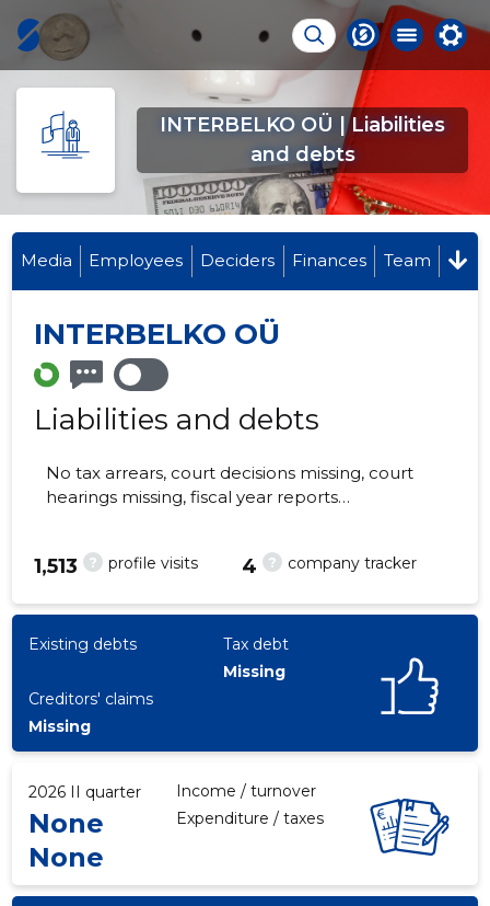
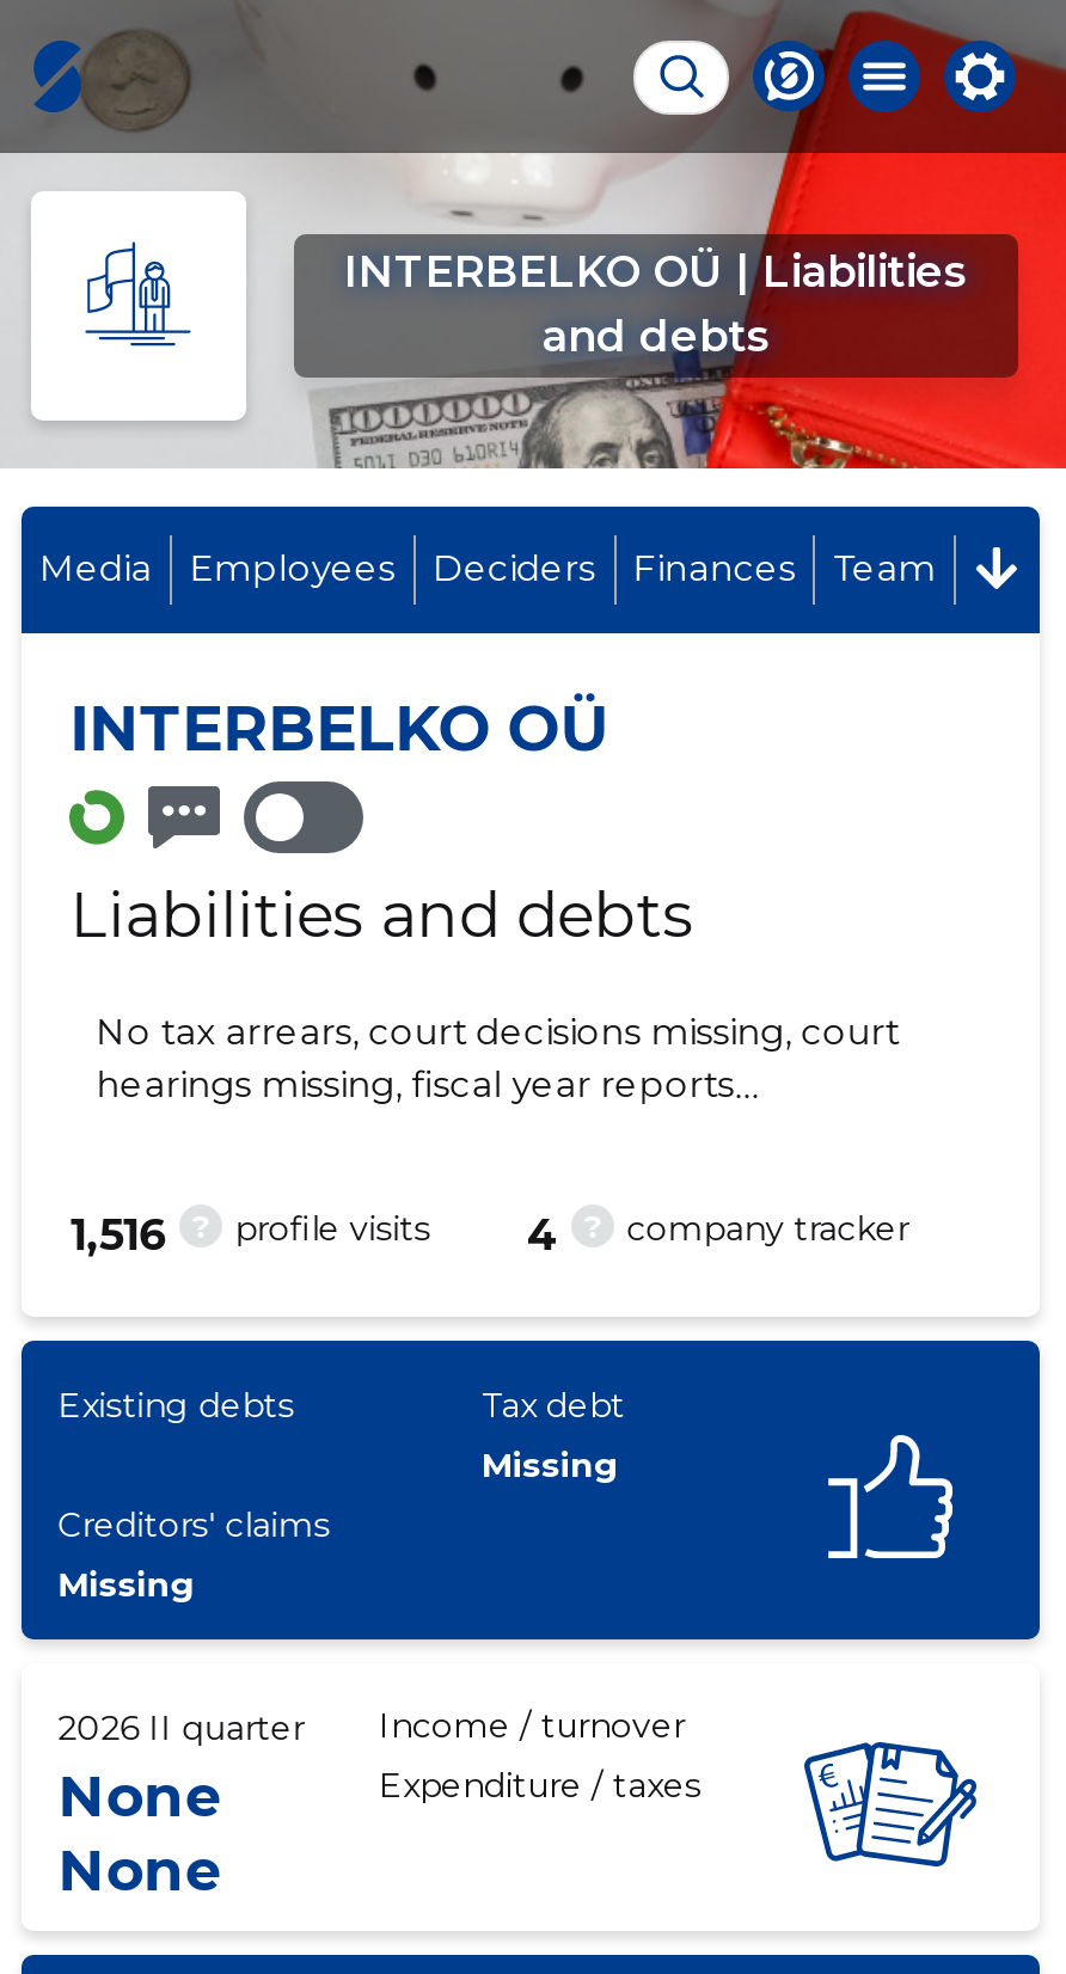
- 1,513
+ 1,516
